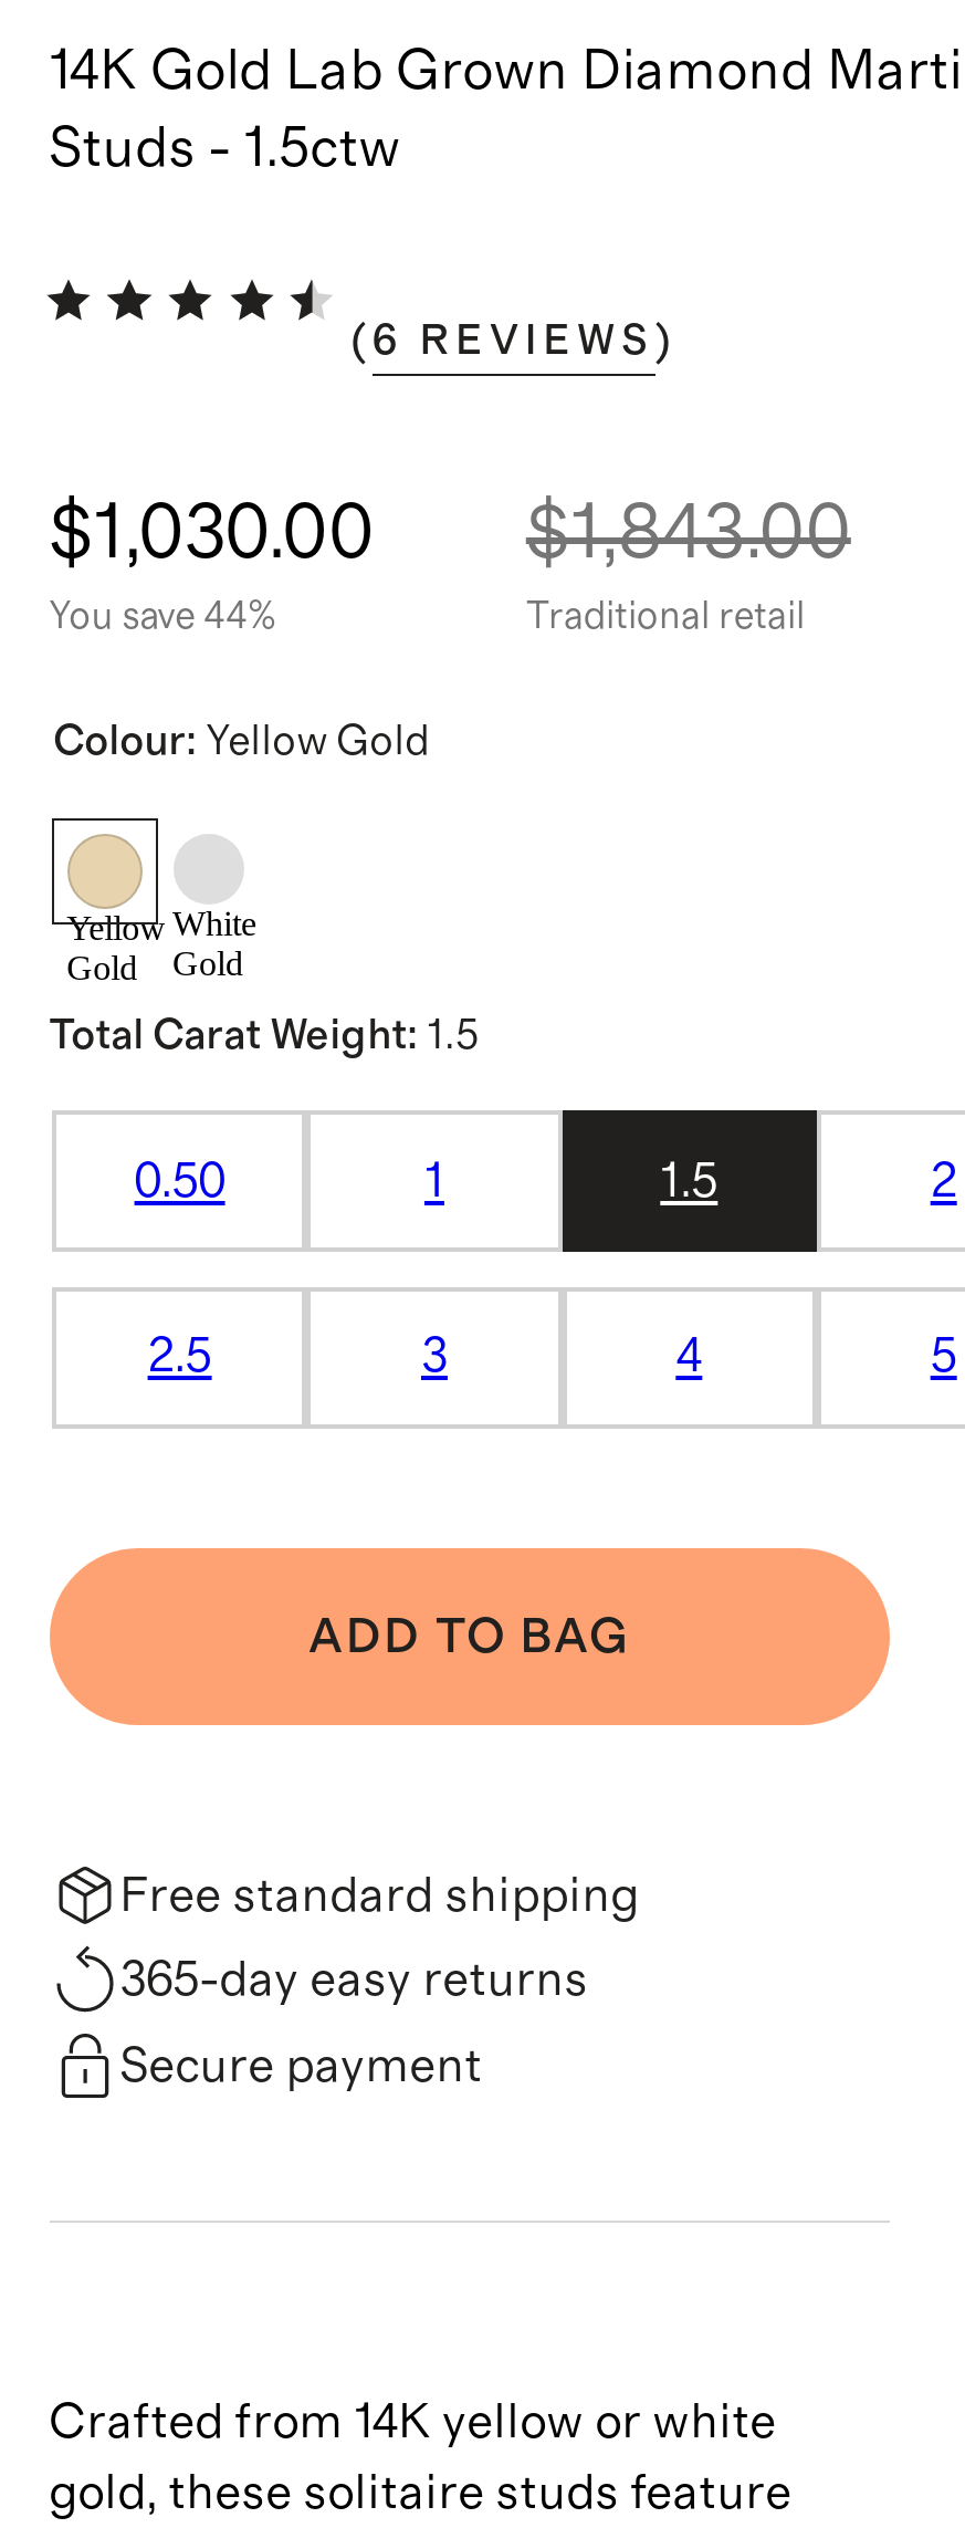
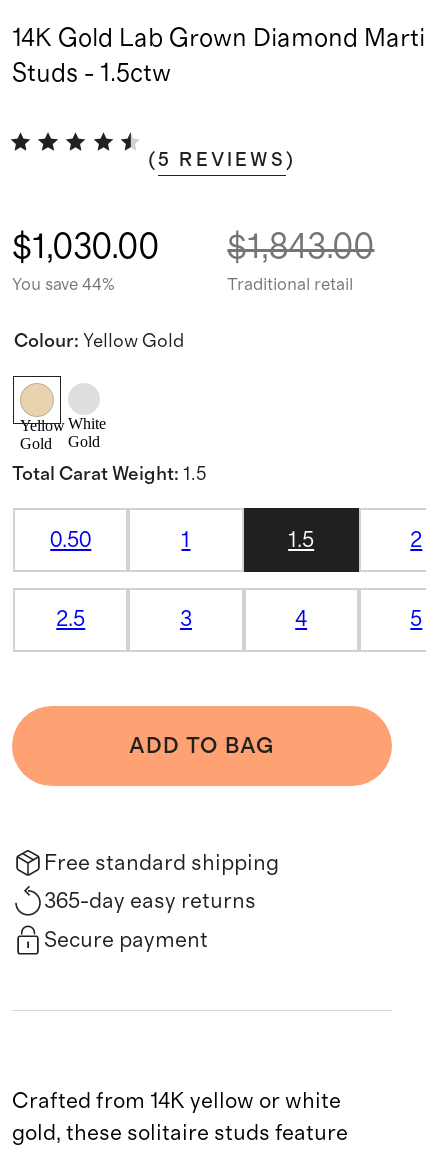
- (6 REVIEWS)
+ (5 REVIEWS)
